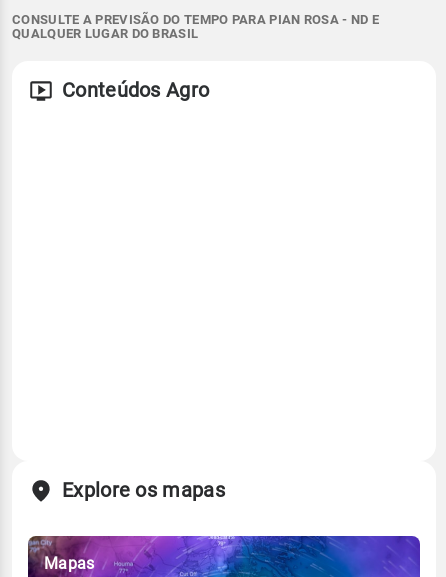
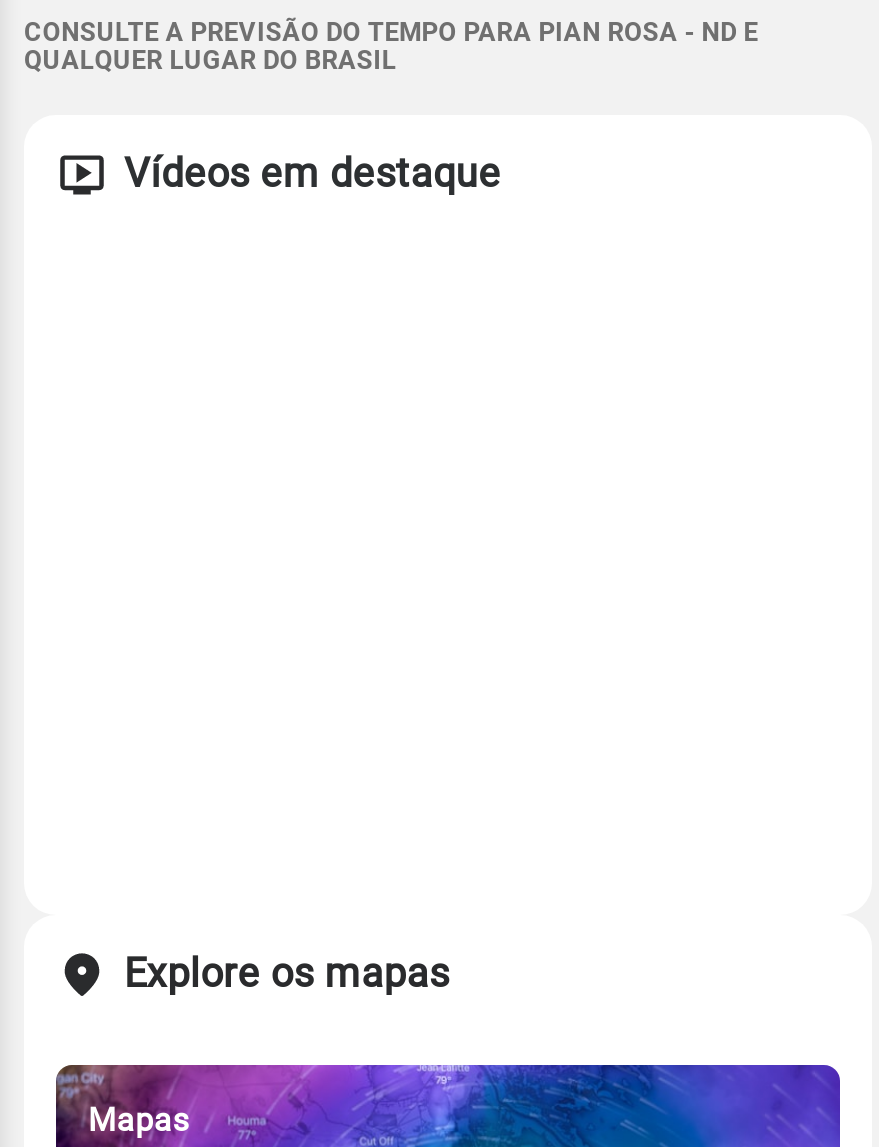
- Conteúdos Agro
+ Vídeos em destaque
